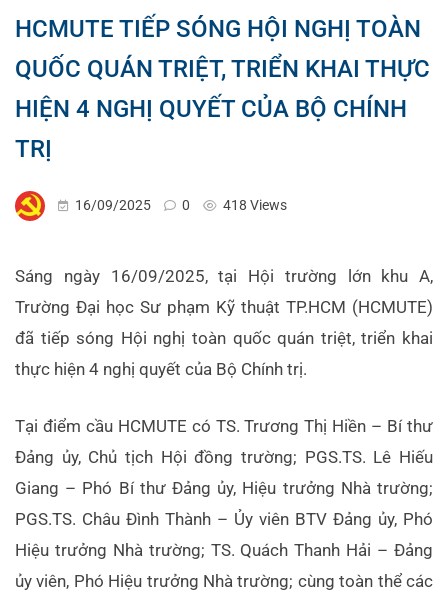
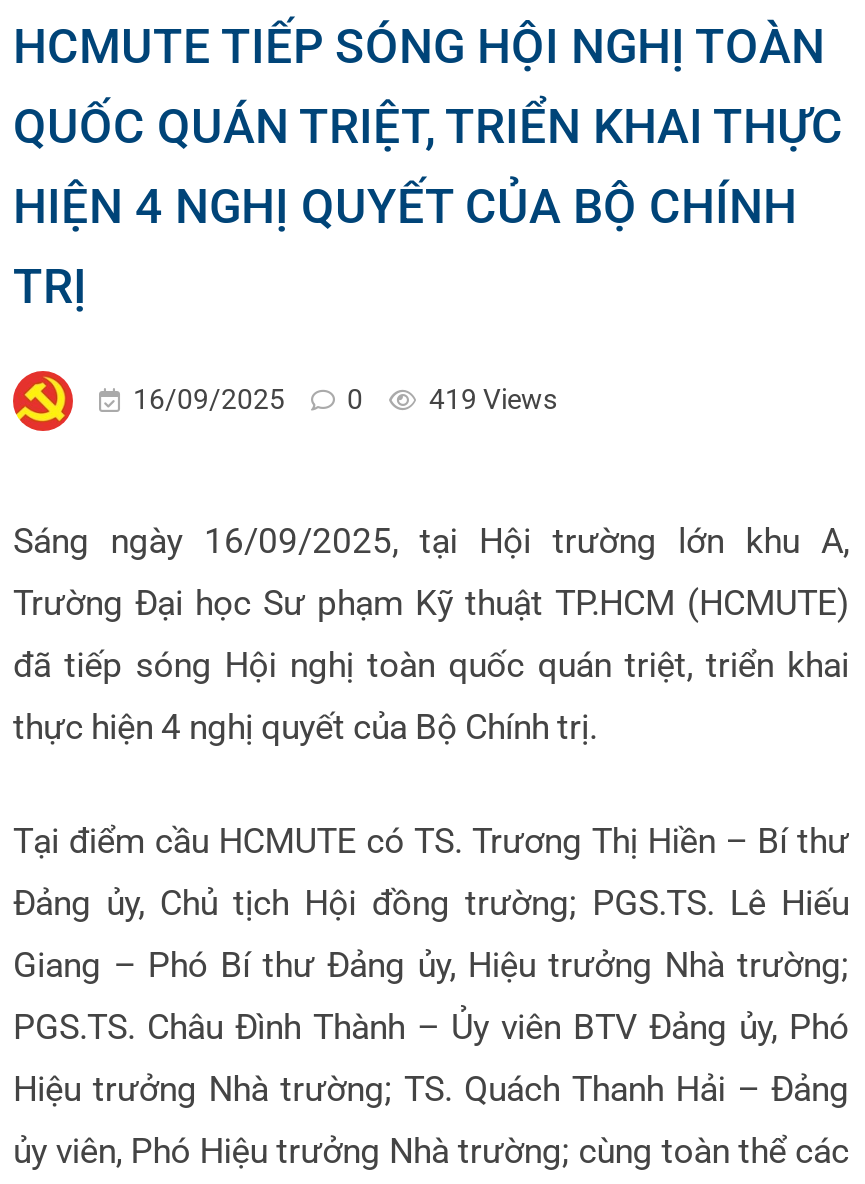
- 16/09/2025 0 418 Views
+ 16/09/2025 0 419 Views
